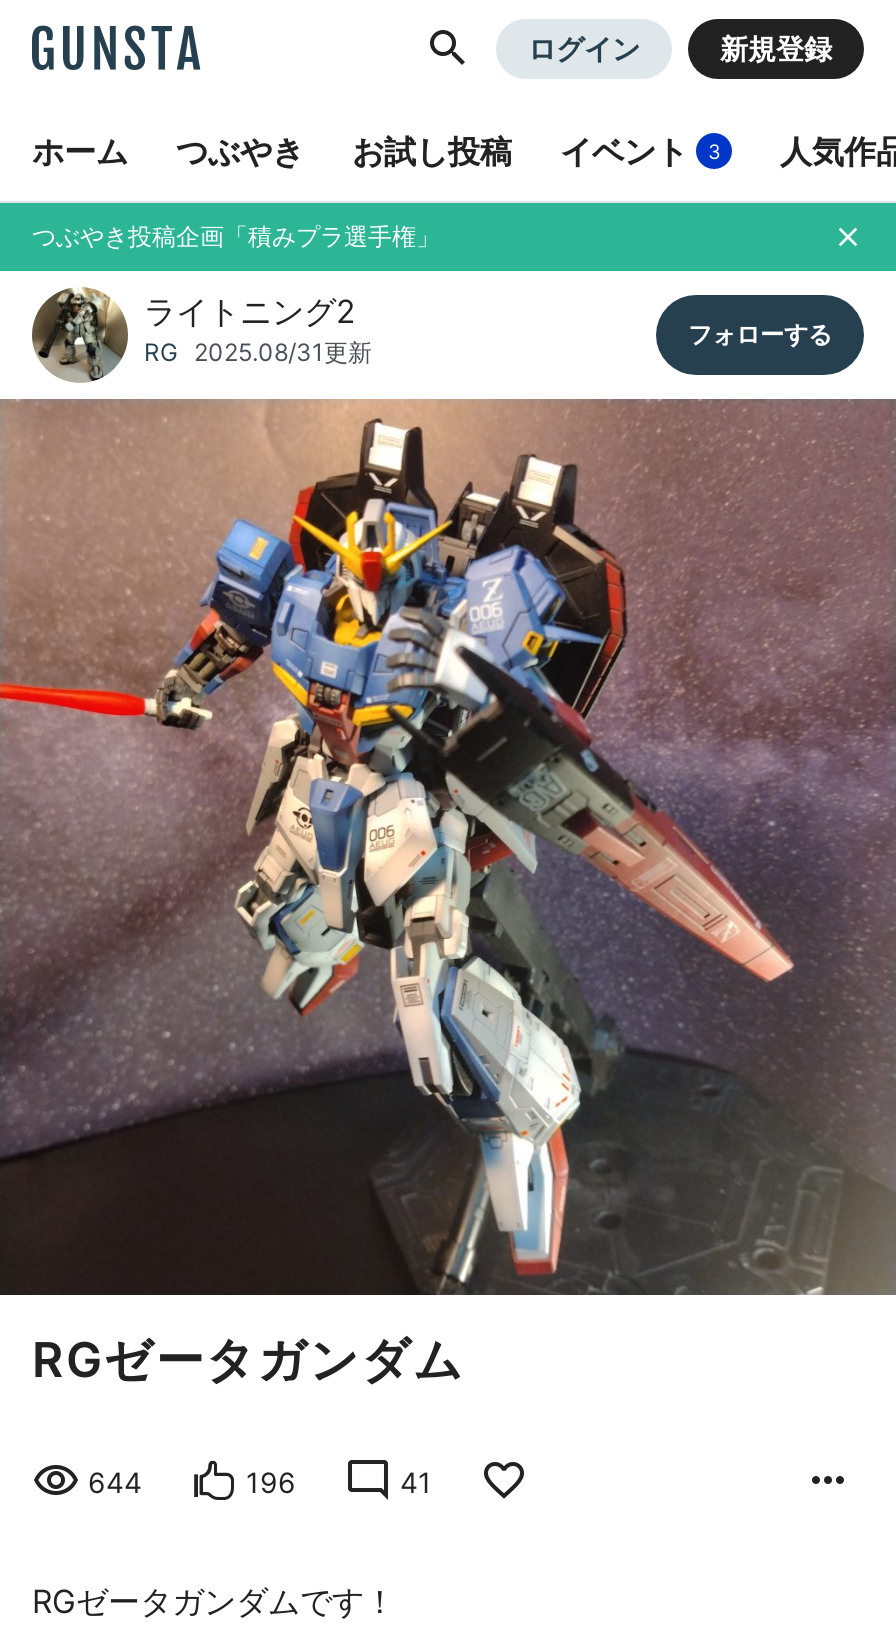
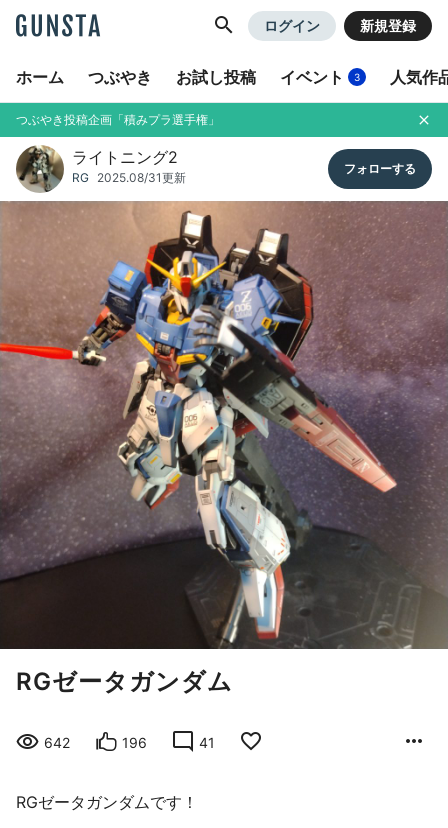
- 644
+ 642
